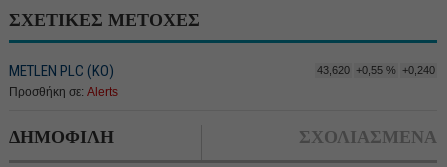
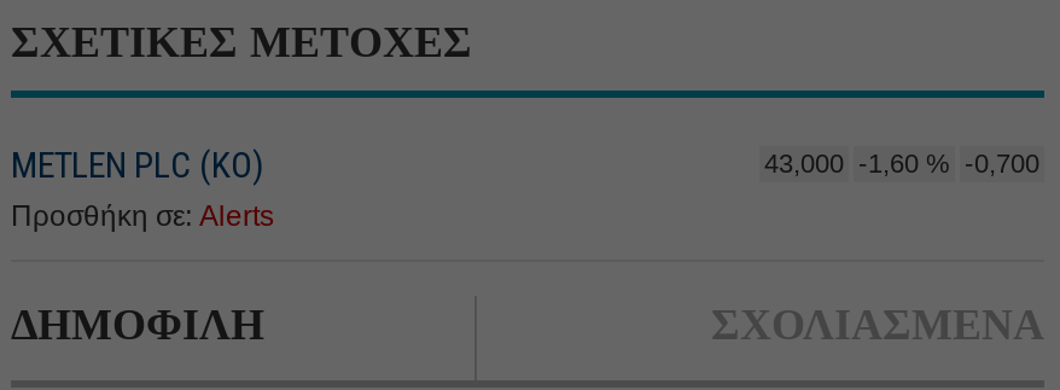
- 43,620 +0,55 % +0,240
+ 43,000 -1,60 % -0,700
